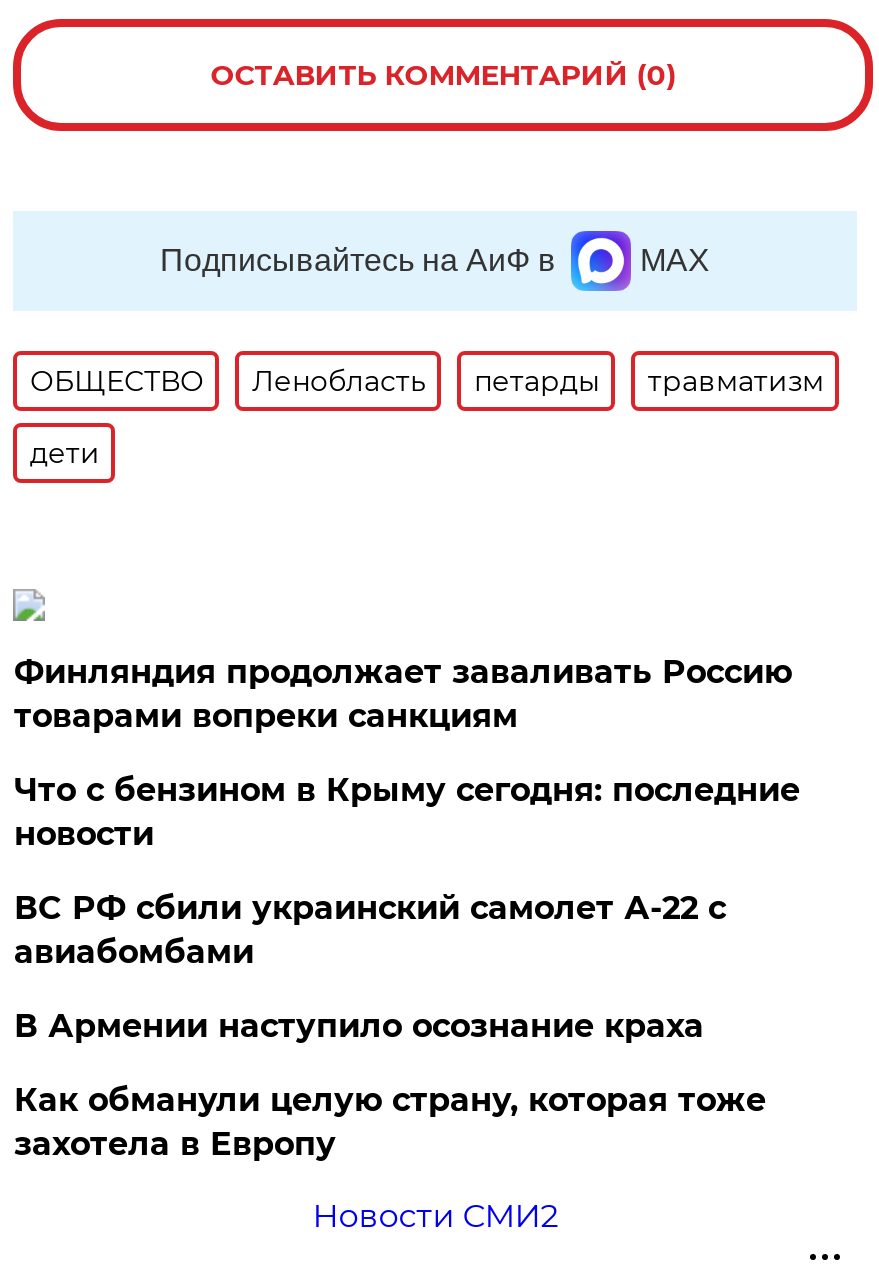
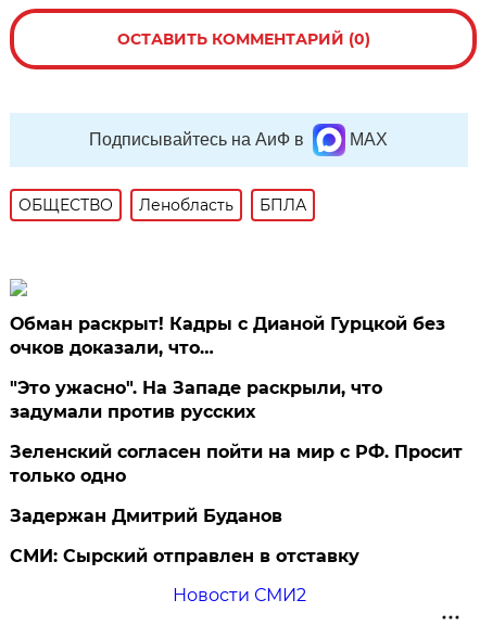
- петарды
- травматизм
- дети
+ БПЛА

- Финляндия продолжает заваливать Россию
- товарами вопреки санкциям
- Что с бензином в Крыму сегодня: последние
- новости
- ВС РФ сбили украинский самолет А-22 с
- авиабомбами
- В Армении наступило осознание краха
- Как обманули целую страну, которая тоже
- захотела в Европу
+ Обман раскрыт! Кадры с Дианой Гурцкой без
+ очков доказали, что…
+ "Это ужасно". На Западе раскрыли, что
+ задумали против русских
+ Зеленский согласен пойти на мир с РФ. Просит
+ только одно
+ Задержан Дмитрий Буданов
+ СМИ: Сырский отправлен в отставку
